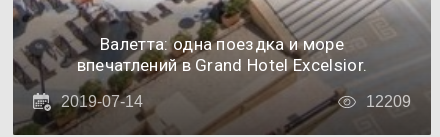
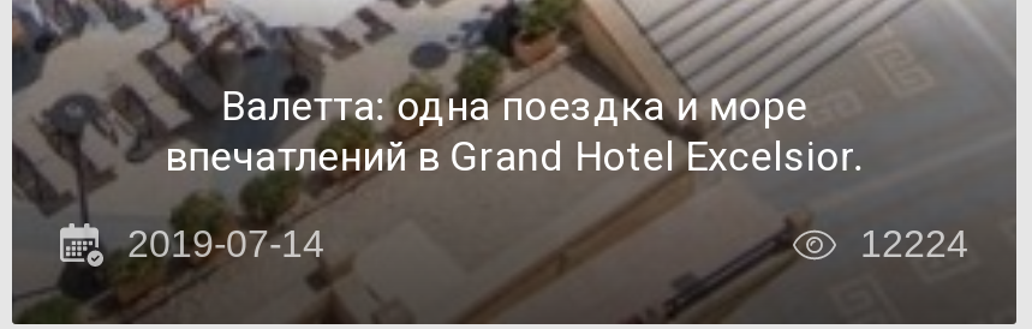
- 12209
+ 12224
